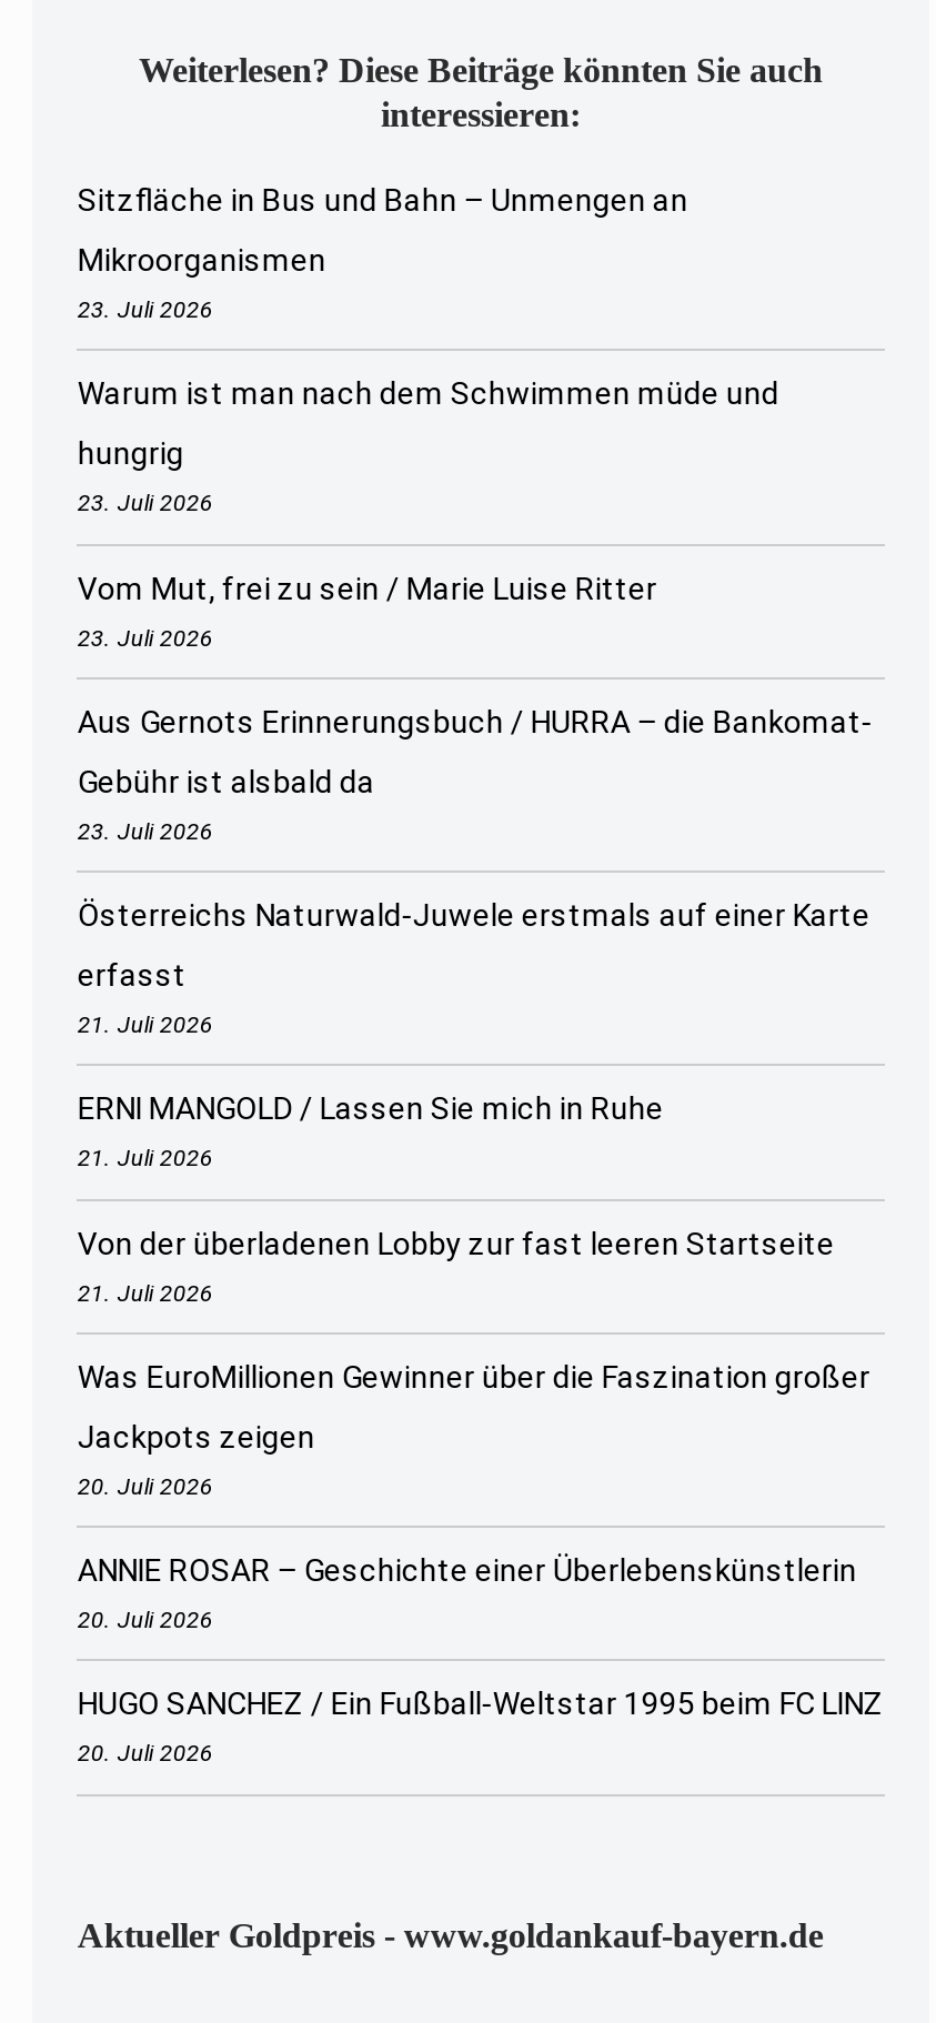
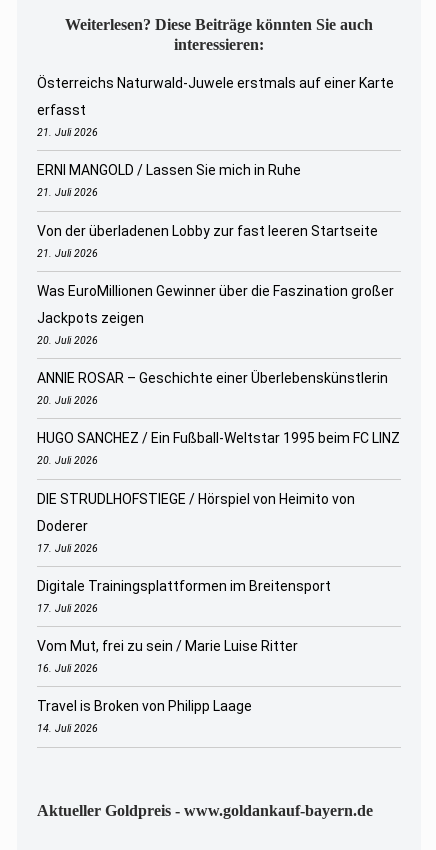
- Sitzfläche in Bus und Bahn – Unmengen an
- Mikroorganismen
- 23. Juli 2026
- Warum ist man nach dem Schwimmen müde und
- hungrig
- 23. Juli 2026
- 23. Juli 2026
- Aus Gernots Erinnerungsbuch / HURRA – die Bankomat-
- Gebühr ist alsbald da
- 23. Juli 2026

moved down: Vom Mut, frei zu sein / Marie Luise Ritter

moved up: Österreichs Naturwald-Juwele erstmals auf einer Karte | erfasst | 21. Juli 2026 | ... | HUGO SANCHEZ / Ein Fußball-Weltstar 1995 beim FC LINZ | 20. Juli 2026

+ DIE STRUDLHOFSTIEGE / Hörspiel von Heimito von
+ Doderer
+ 17. Juli 2026
+ Digitale Trainingsplattformen im Breitensport
+ 17. Juli 2026
+ 16. Juli 2026
+ Travel is Broken von Philipp Laage
+ 14. Juli 2026
